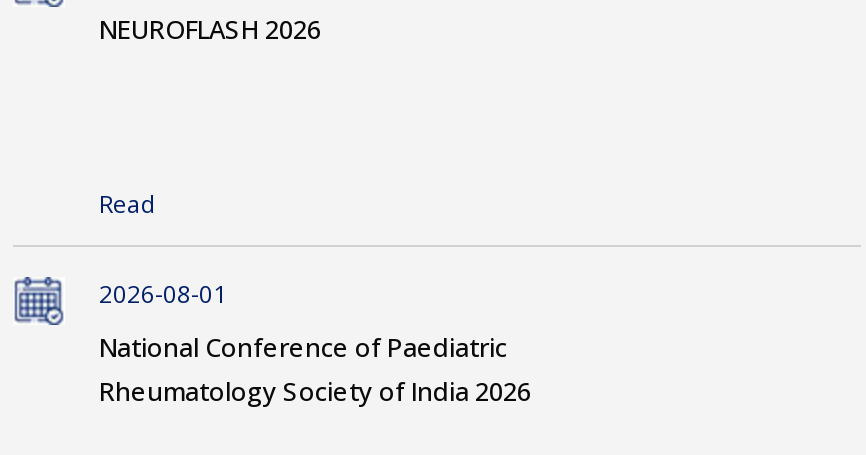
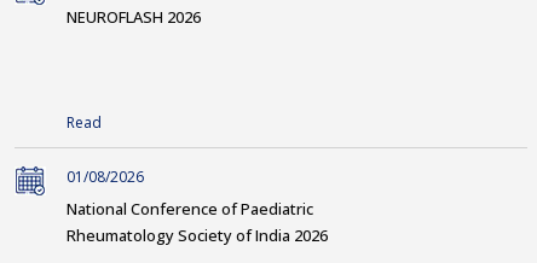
- 2026-08-01
+ 01/08/2026
